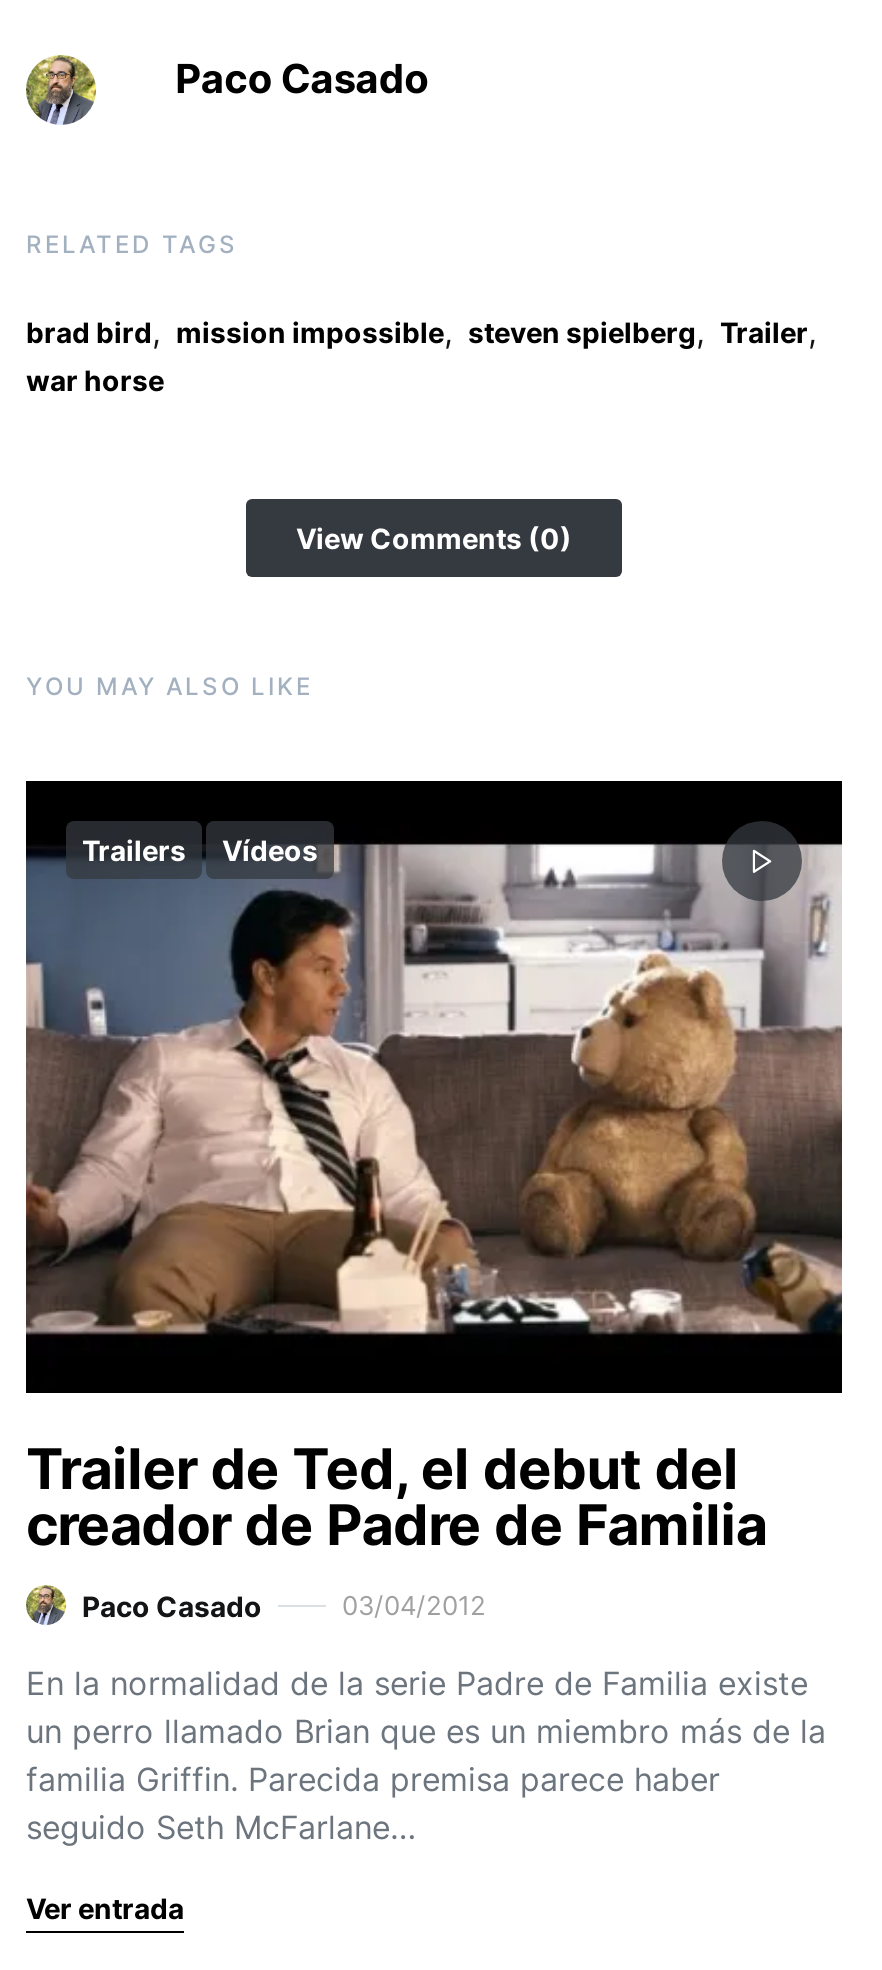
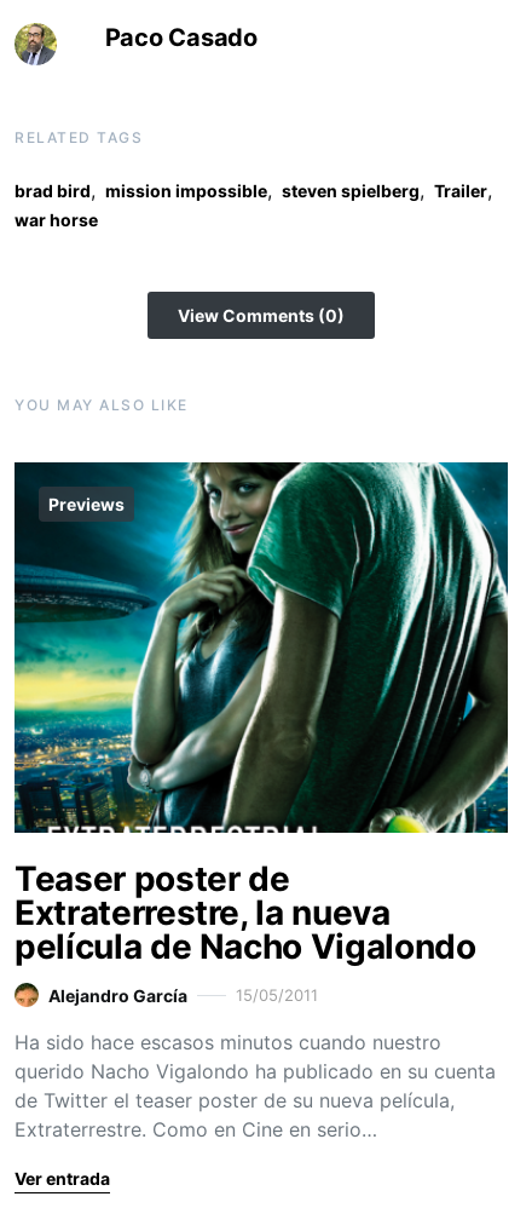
- [image]
- Trailers
- Vídeos
+ [image]
+ Previews

- Trailer de Ted, el debut del
- creador de Padre de Familia
- Paco Casado
- 03/04/2012
+ Teaser poster de
+ Extraterrestre, la nueva
+ película de Nacho Vigalondo
+ Alejandro García
+ 15/05/2011

- En la normalidad de la serie Padre de Familia existe
- un perro llamado Brian que es un miembro más de la
- familia Griffin. Parecida premisa parece haber
- seguido Seth McFarlane…
+ Ha sido hace escasos minutos cuando nuestro
+ querido Nacho Vigalondo ha publicado en su cuenta
+ de Twitter el teaser poster de su nueva película,
+ Extraterrestre. Como en Cine en serio…
